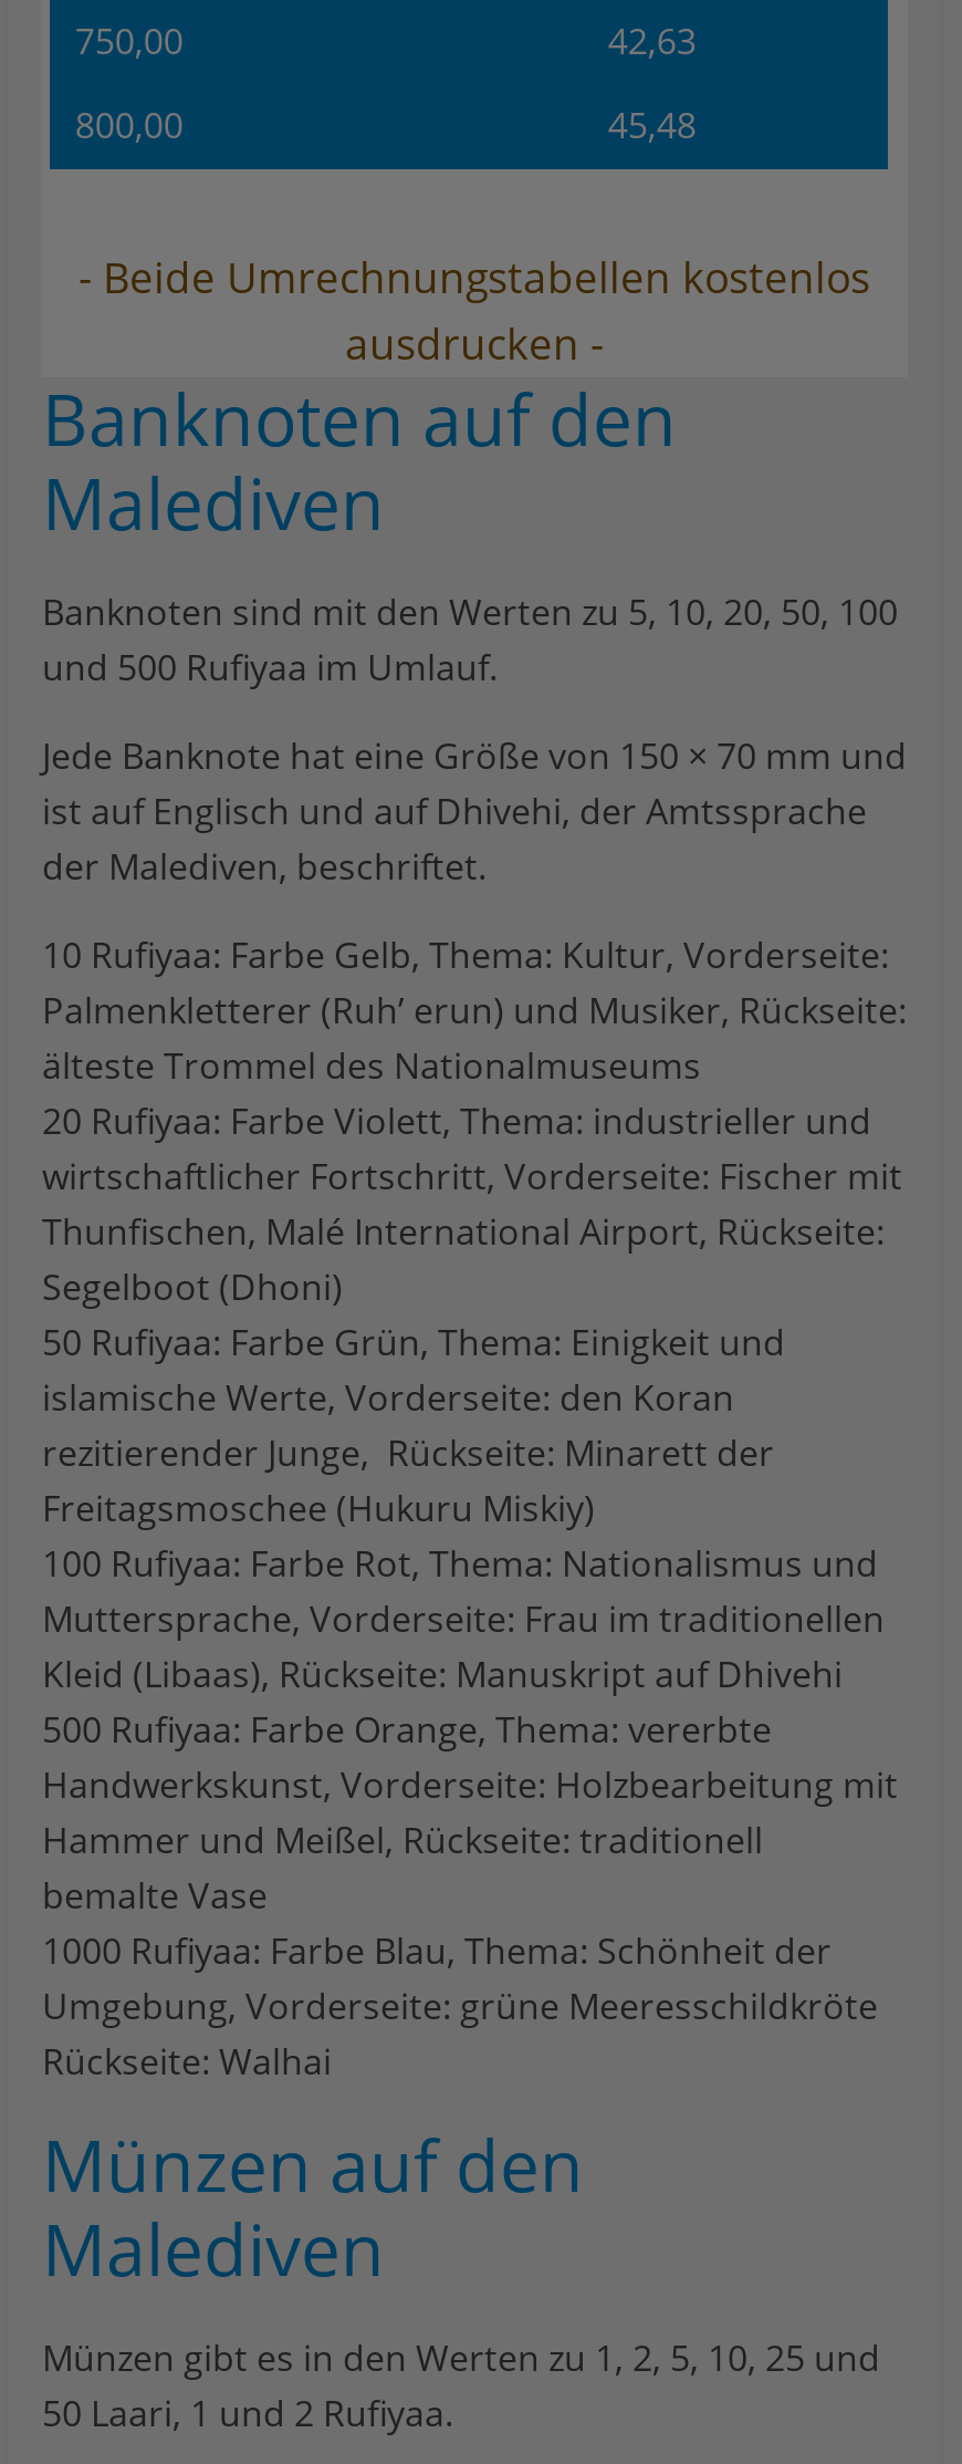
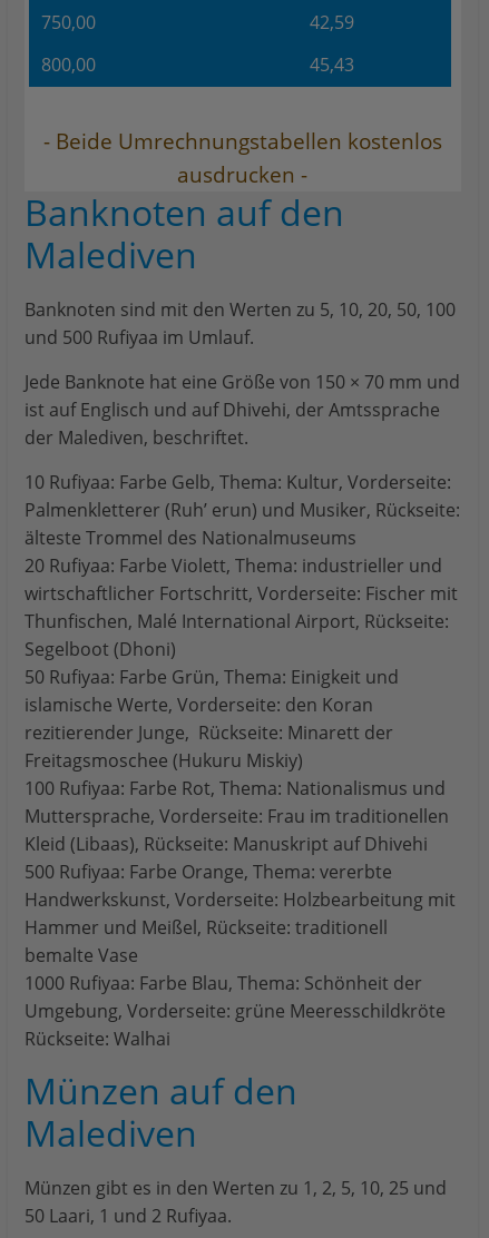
- 42,63
+ 42,59

- 45,48
+ 45,43
